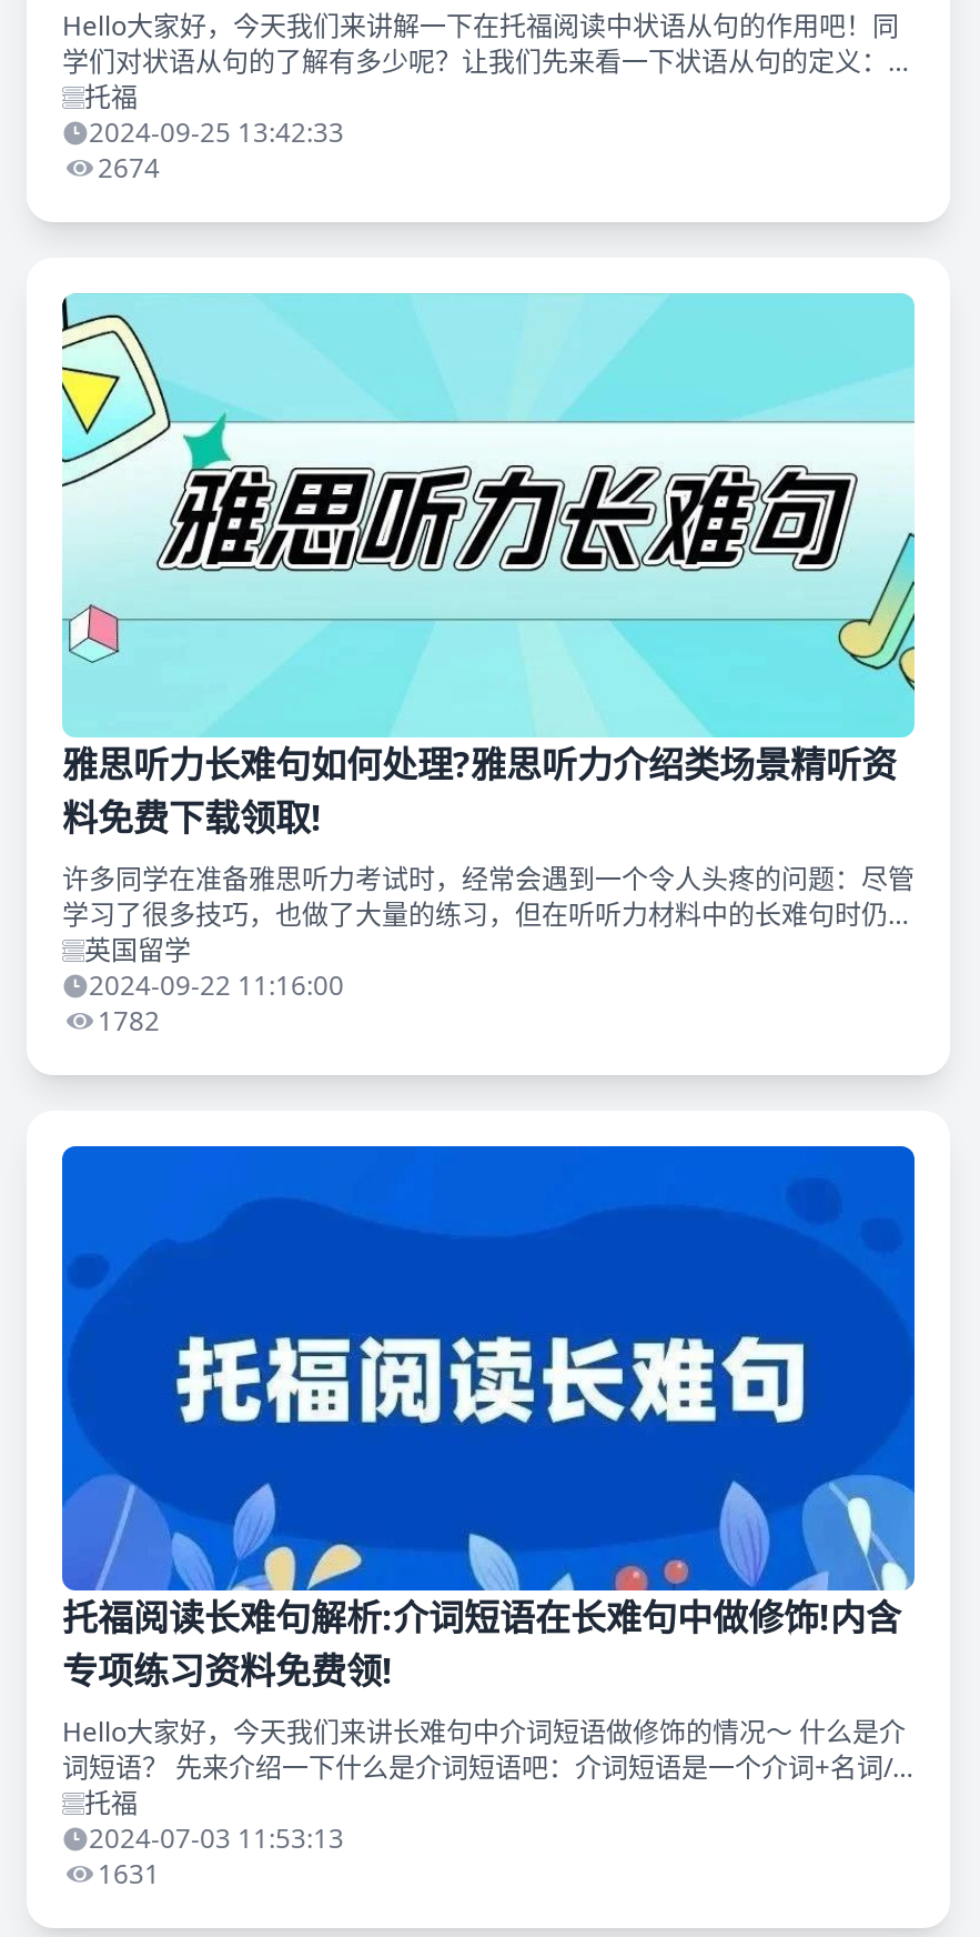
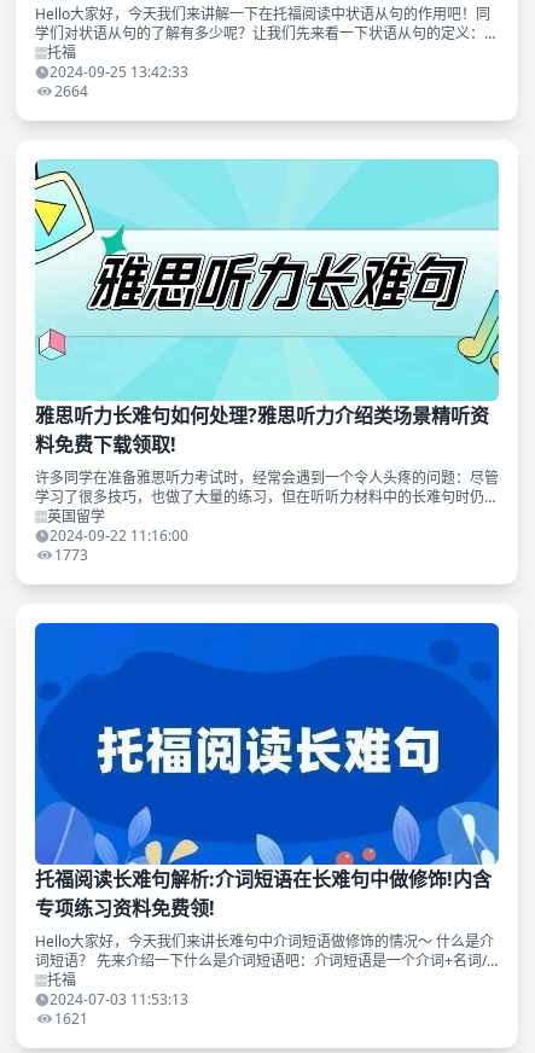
- 2674
+ 2664

- 1782
+ 1773

- 1631
+ 1621
